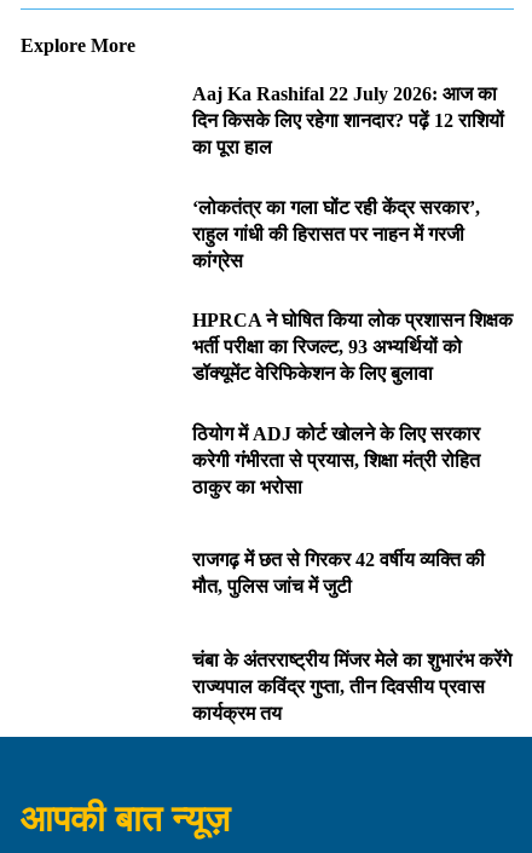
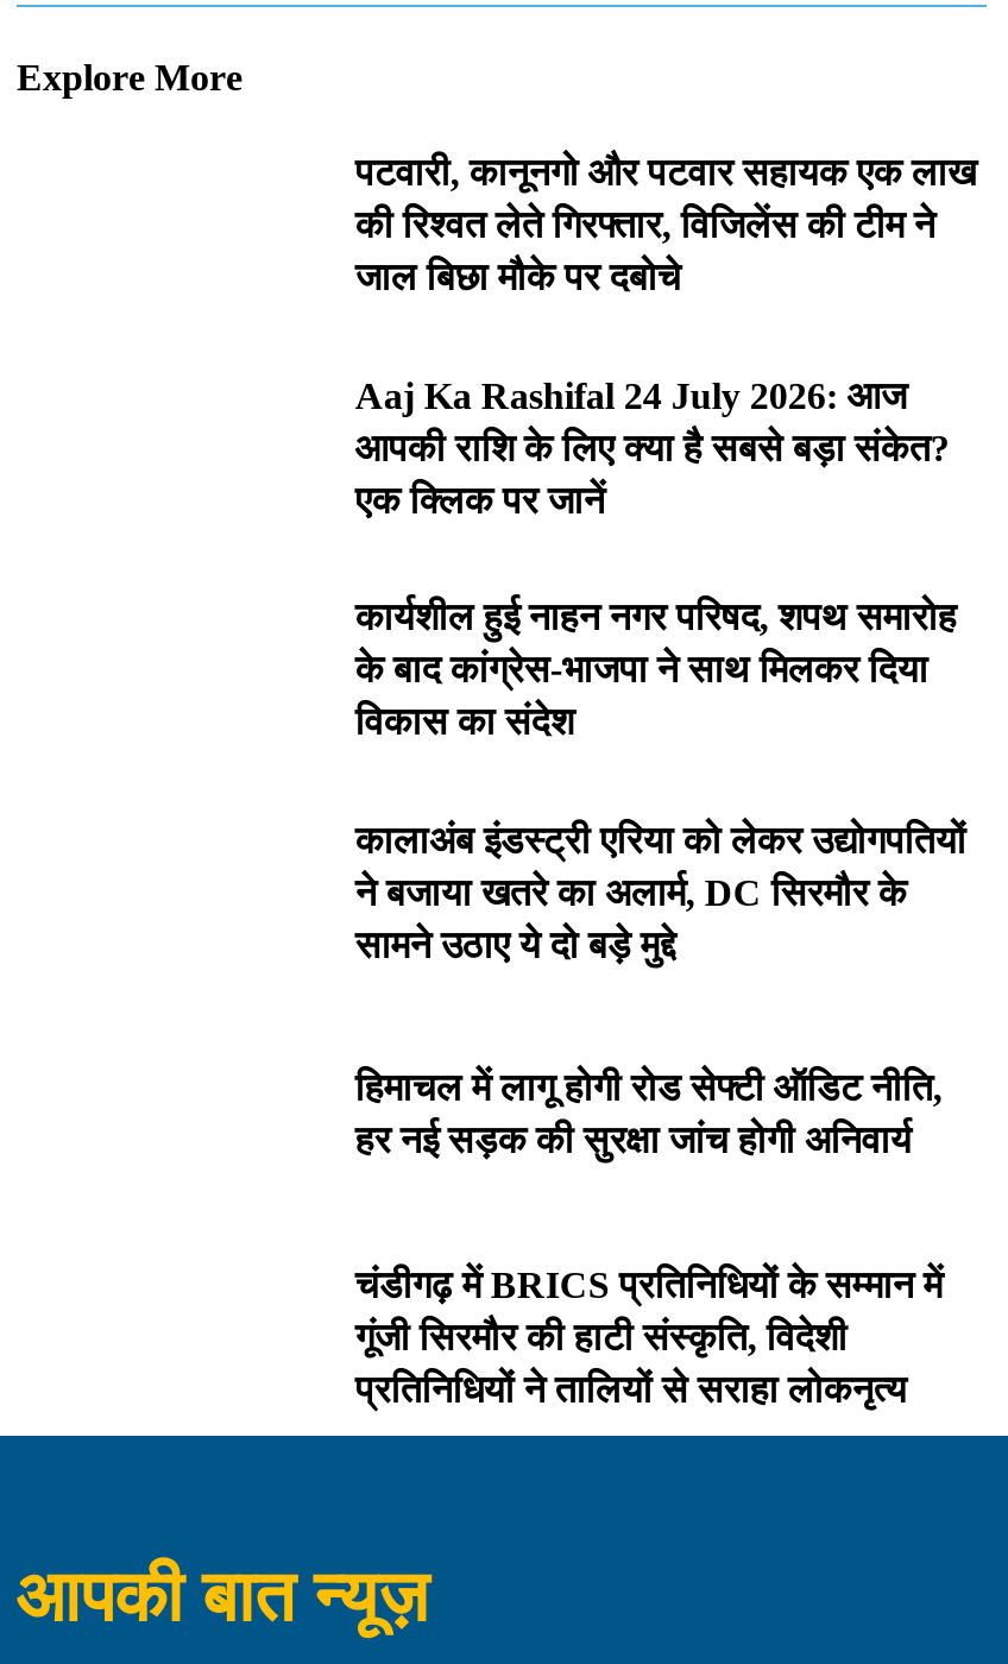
- Aaj Ka Rashifal 22 July 2026: आज का
- दिन किसके लिए रहेगा शानदार? पढ़ें 12 राशियों
- का पूरा हाल
+ पटवारी, कानूनगो और पटवार सहायक एक लाख
+ की रिश्वत लेते गिरफ्तार, विजिलेंस की टीम ने
+ जाल बिछा मौके पर दबोचे

- ‘लोकतंत्र का गला घोंट रही केंद्र सरकार’,
- राहुल गांधी की हिरासत पर नाहन में गरजी
- कांग्रेस
+ Aaj Ka Rashifal 24 July 2026: आज
+ आपकी राशि के लिए क्या है सबसे बड़ा संकेत?
+ एक क्लिक पर जानें

- HPRCA ने घोषित किया लोक प्रशासन शिक्षक
- भर्ती परीक्षा का रिजल्ट, 93 अभ्यर्थियों को
- डॉक्यूमेंट वेरिफिकेशन के लिए बुलावा
+ कार्यशील हुई नाहन नगर परिषद, शपथ समारोह
+ के बाद कांग्रेस-भाजपा ने साथ मिलकर दिया
+ विकास का संदेश

- ठियोग में ADJ कोर्ट खोलने के लिए सरकार
- करेगी गंभीरता से प्रयास, शिक्षा मंत्री रोहित
- ठाकुर का भरोसा
+ कालाअंब इंडस्ट्री एरिया को लेकर उद्योगपतियों
+ ने बजाया खतरे का अलार्म, DC सिरमौर के
+ सामने उठाए ये दो बड़े मुद्दे

- राजगढ़ में छत से गिरकर 42 वर्षीय व्यक्ति की
- मौत, पुलिस जांच में जुटी
+ हिमाचल में लागू होगी रोड सेफ्टी ऑडिट नीति,
+ हर नई सड़क की सुरक्षा जांच होगी अनिवार्य

- चंबा के अंतरराष्ट्रीय मिंजर मेले का शुभारंभ करेंगे
- राज्यपाल कविंद्र गुप्ता, तीन दिवसीय प्रवास
- कार्यक्रम तय
+ चंडीगढ़ में BRICS प्रतिनिधियों के सम्मान में
+ गूंजी सिरमौर की हाटी संस्कृति, विदेशी
+ प्रतिनिधियों ने तालियों से सराहा लोकनृत्य
